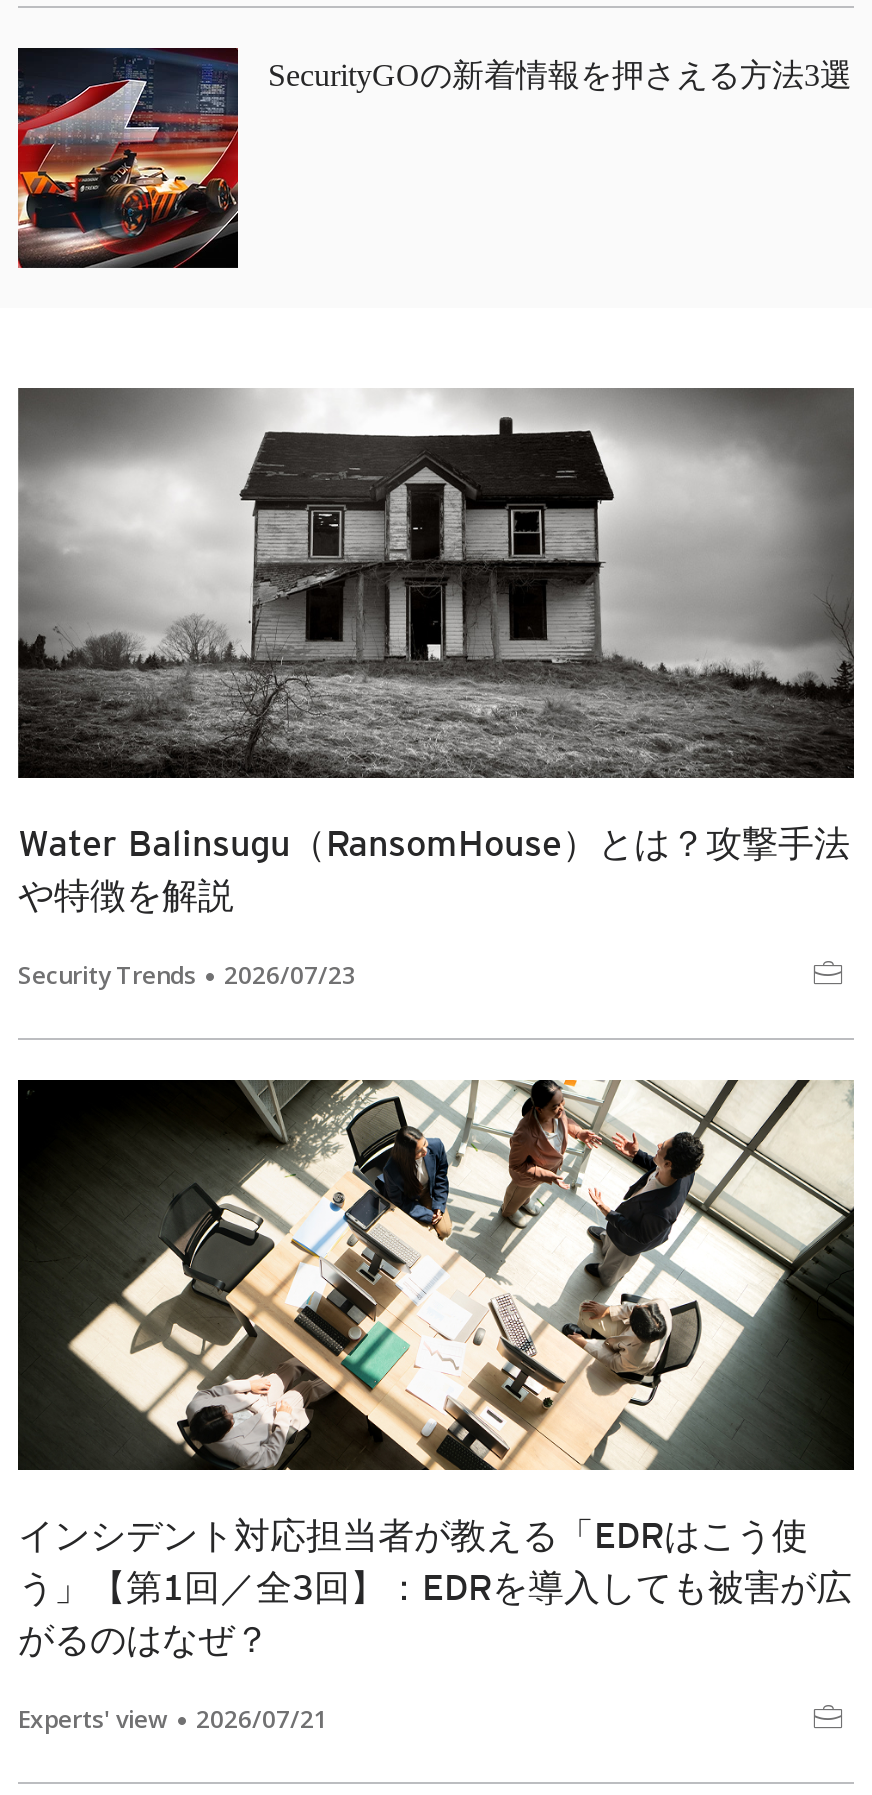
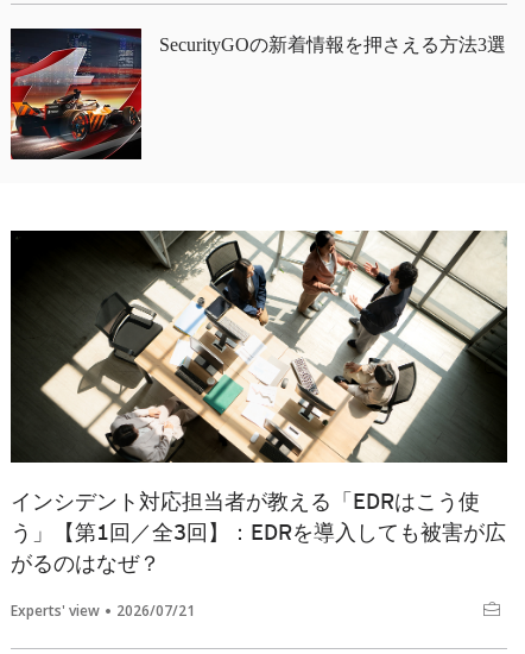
- [image]
- Water Balinsugu（RansomHouse）とは？攻撃手法
- や特徴を解説
- Security Trends
- 2026/07/23
